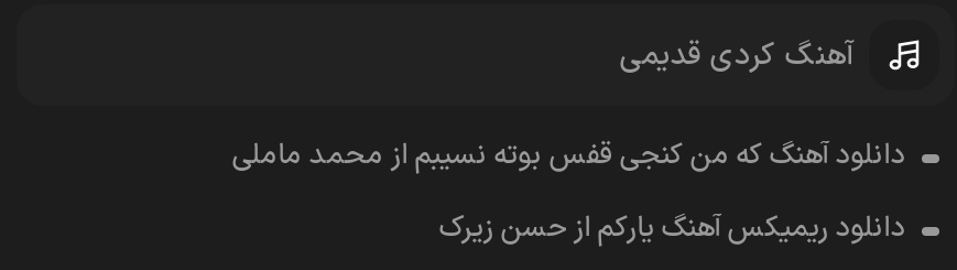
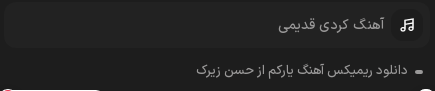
- دانلود آهنگ که من کنجی قفس بوته نسیبم از محمد ماملی
